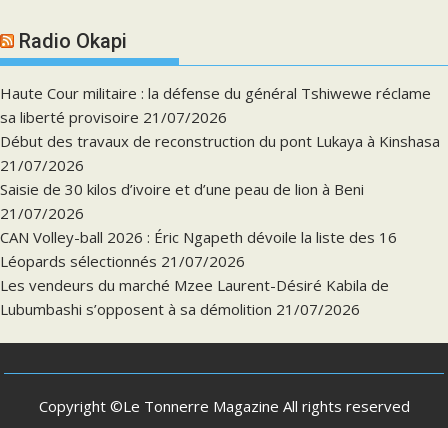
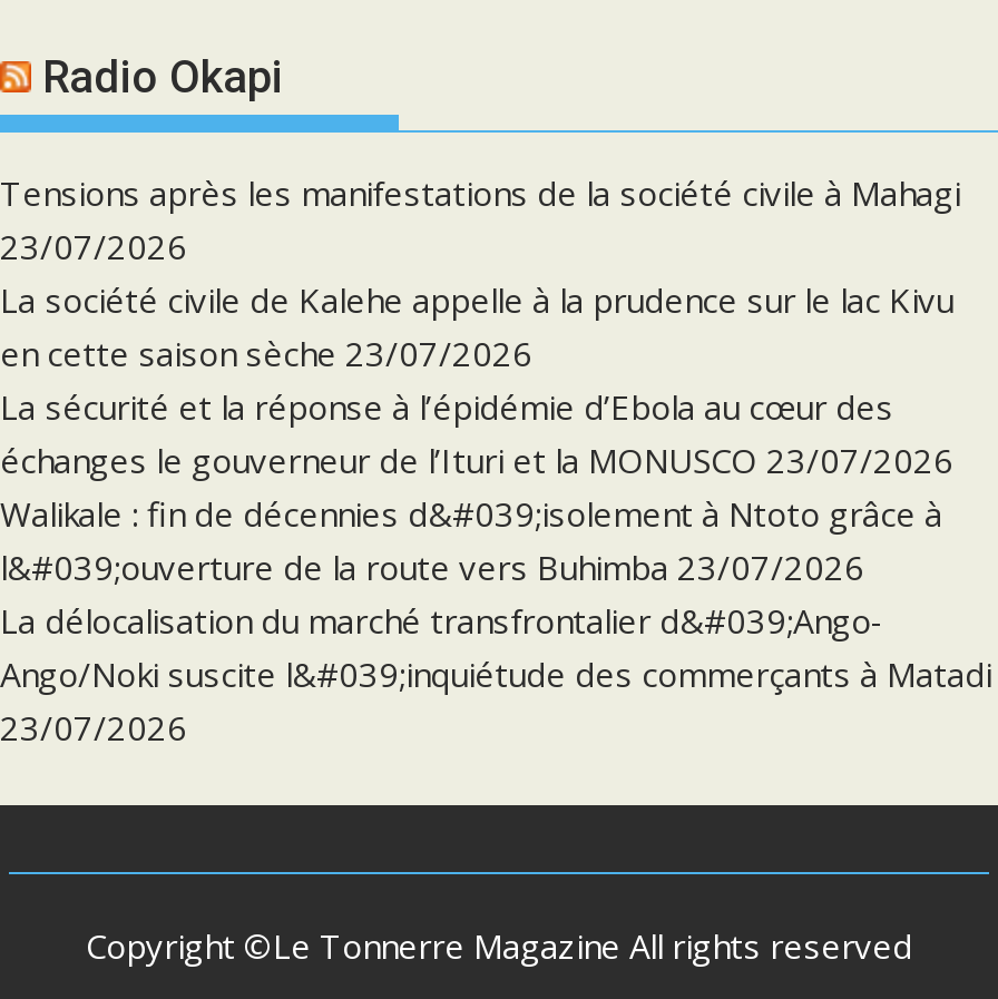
- Haute Cour militaire : la défense du général Tshiwewe réclame
- sa liberté provisoire 21/07/2026
- Début des travaux de reconstruction du pont Lukaya à Kinshasa
- 21/07/2026
- Saisie de 30 kilos d’ivoire et d’une peau de lion à Beni
- 21/07/2026
- CAN Volley-ball 2026 : Éric Ngapeth dévoile la liste des 16
- Léopards sélectionnés 21/07/2026
- Les vendeurs du marché Mzee Laurent-Désiré Kabila de
- Lubumbashi s’opposent à sa démolition 21/07/2026
+ Tensions après les manifestations de la société civile à Mahagi
+ 23/07/2026
+ La société civile de Kalehe appelle à la prudence sur le lac Kivu
+ en cette saison sèche 23/07/2026
+ La sécurité et la réponse à l’épidémie d’Ebola au cœur des
+ échanges le gouverneur de l’Ituri et la MONUSCO 23/07/2026
+ Walikale : fin de décennies d&#039;isolement à Ntoto grâce à
+ l&#039;ouverture de la route vers Buhimba 23/07/2026
+ La délocalisation du marché transfrontalier d&#039;Ango-
+ Ango/Noki suscite l&#039;inquiétude des commerçants à Matadi
+ 23/07/2026
